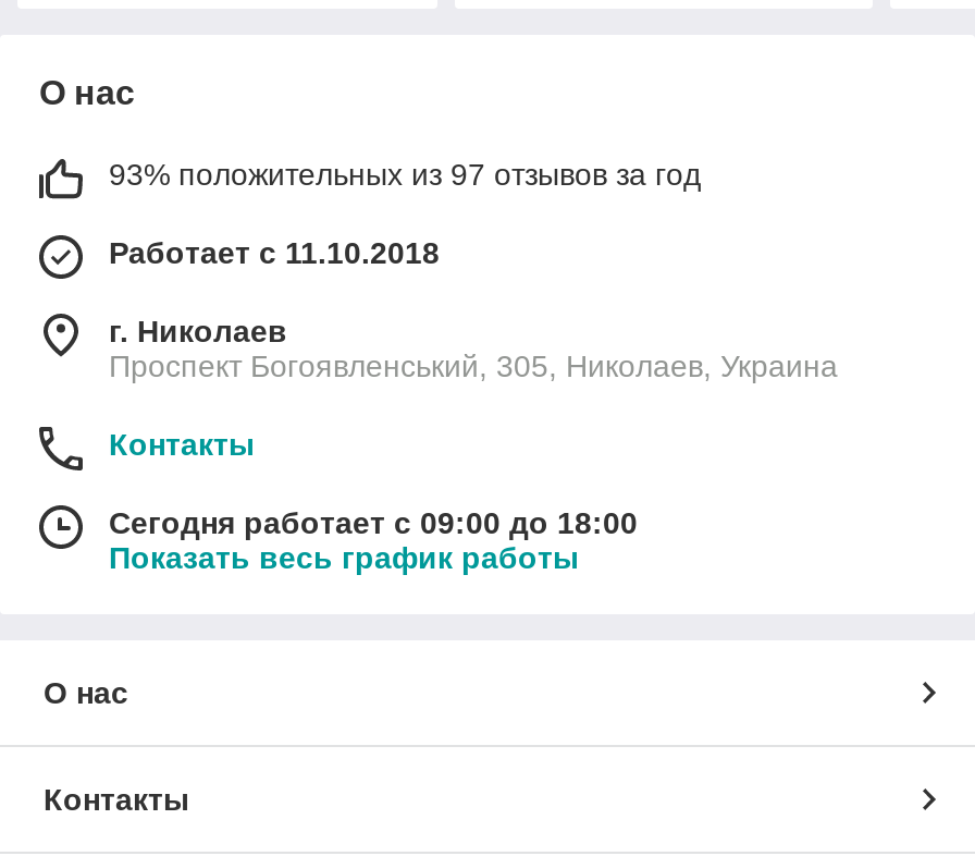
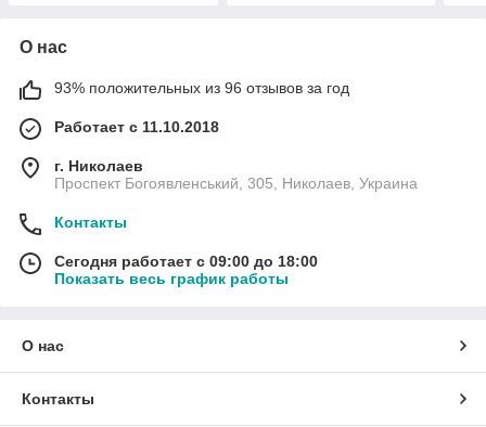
- 93% положительных из 97 отзывов за год
+ 93% положительных из 96 отзывов за год
